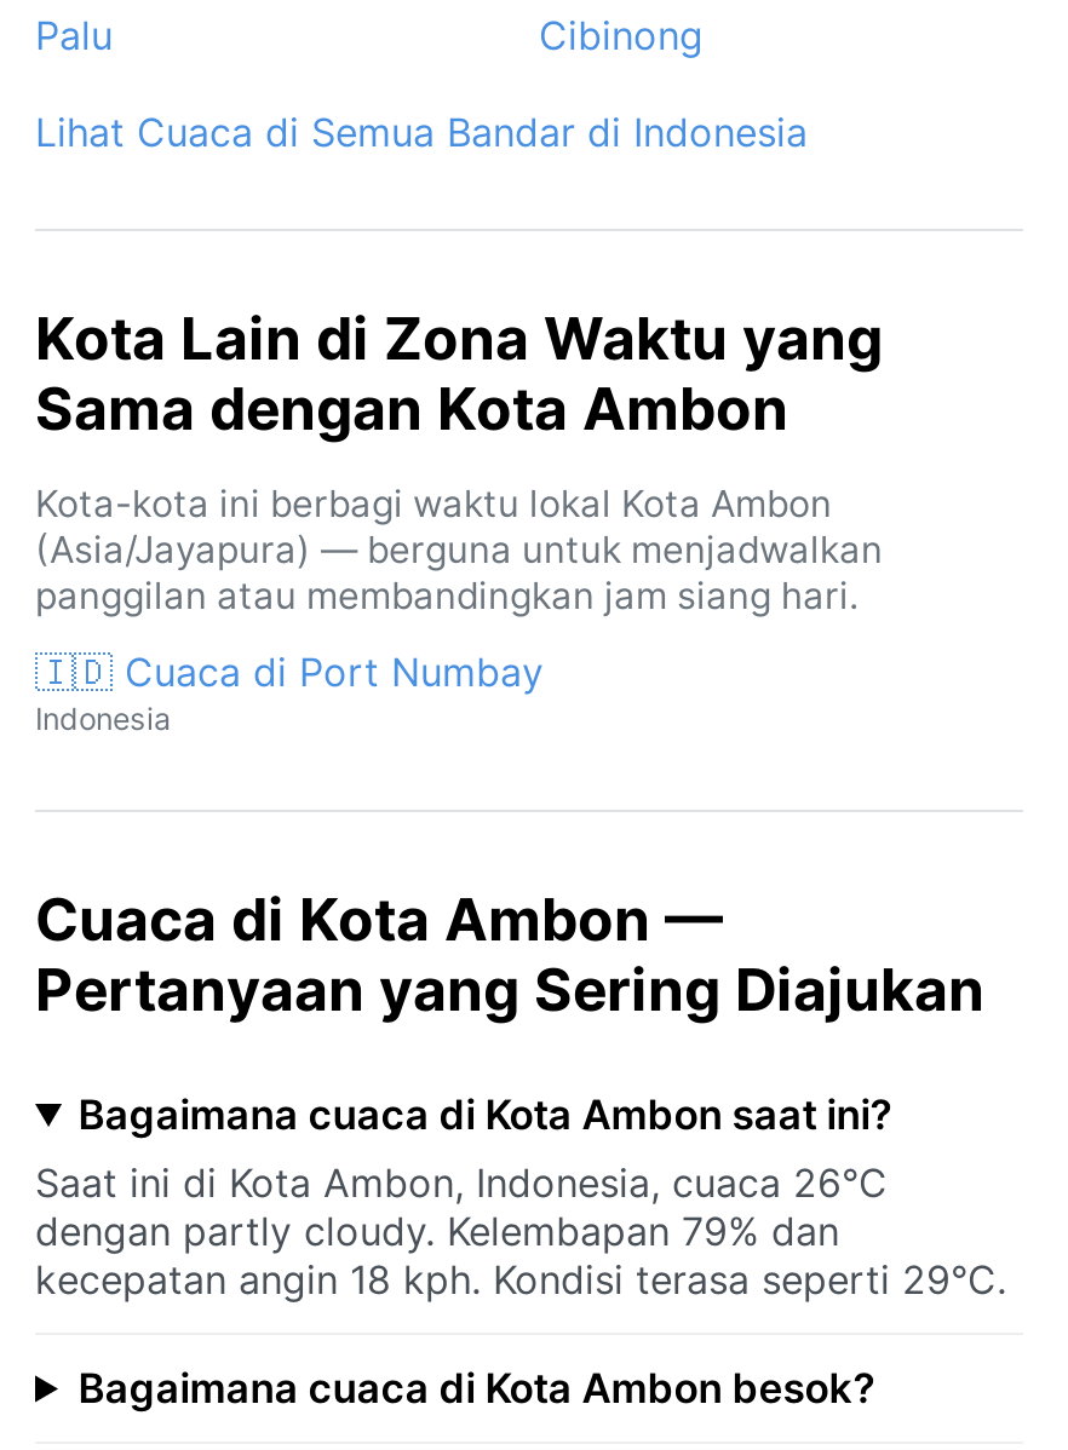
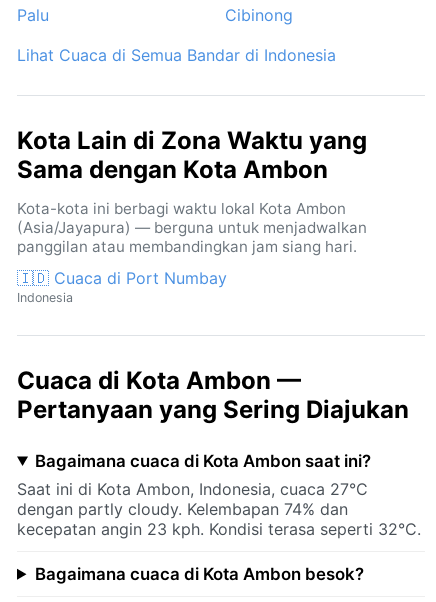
- Saat ini di Kota Ambon, Indonesia, cuaca 26°C
+ Saat ini di Kota Ambon, Indonesia, cuaca 27°C

- dengan partly cloudy. Kelembapan 79% dan
+ dengan partly cloudy. Kelembapan 74% dan

- kecepatan angin 18 kph. Kondisi terasa seperti 29°C.
+ kecepatan angin 23 kph. Kondisi terasa seperti 32°C.
